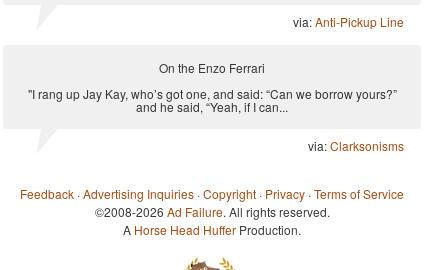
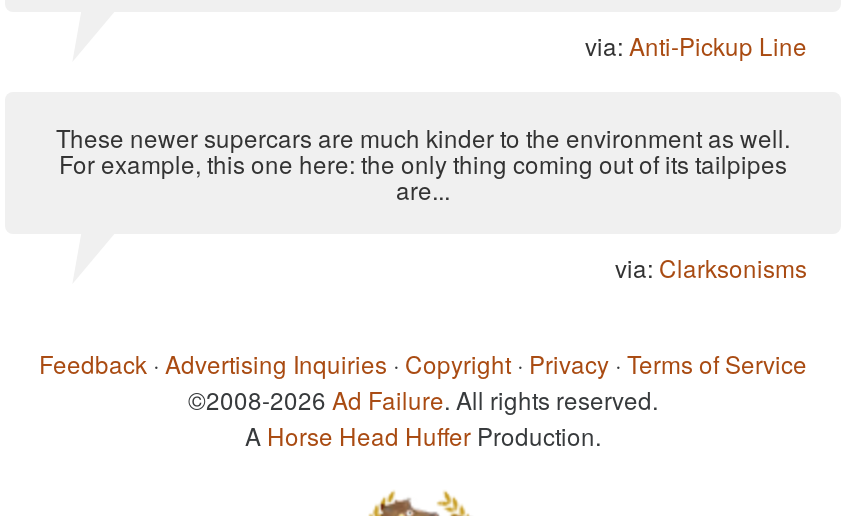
- On the Enzo Ferrari
- "I rang up Jay Kay, who’s got one, and said: “Can we borrow yours?”
- and he said, “Yeah, if I can...
+ These newer supercars are much kinder to the environment as well.
+ For example, this one here: the only thing coming out of its tailpipes
+ are...
